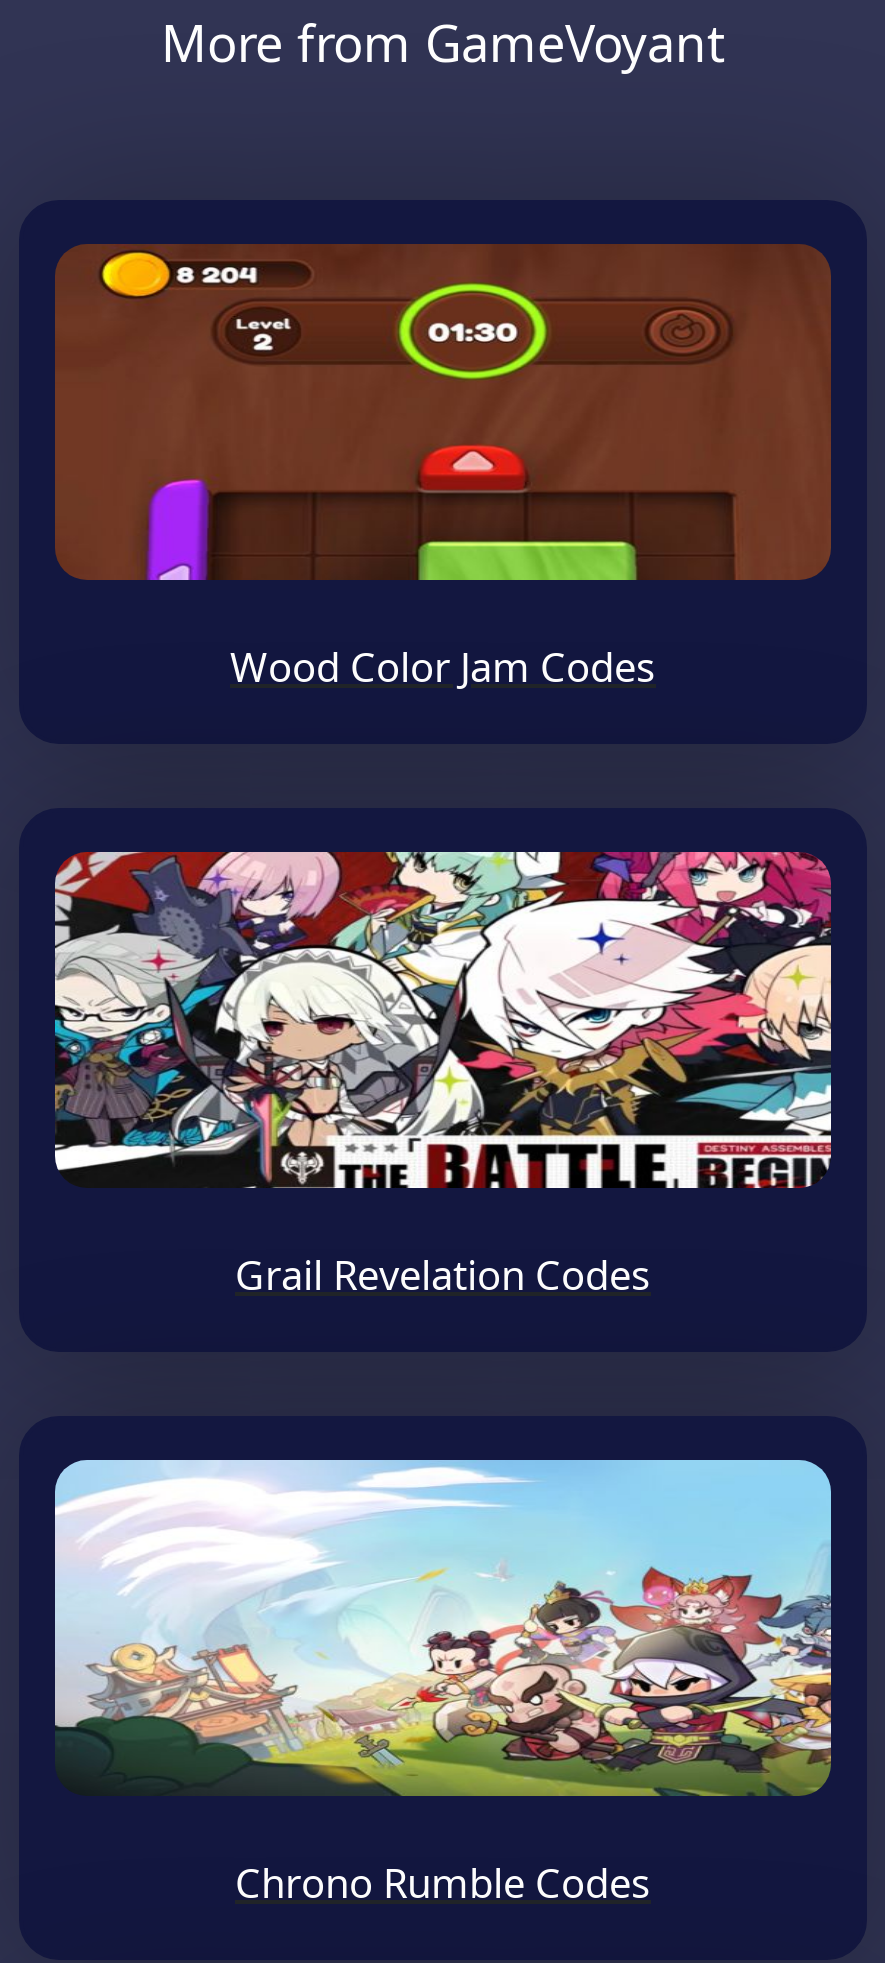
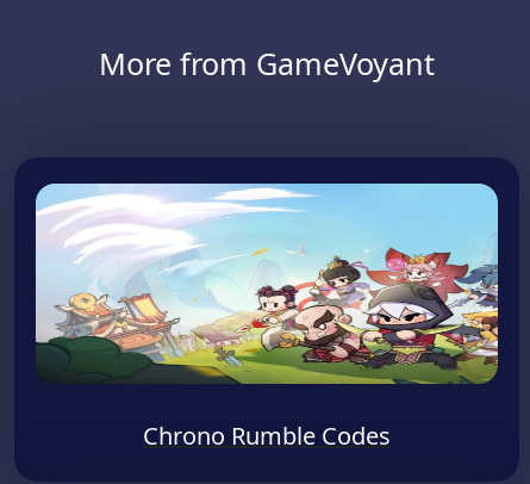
- [image]
- Wood Color Jam Codes

- [image]
- Grail Revelation Codes
